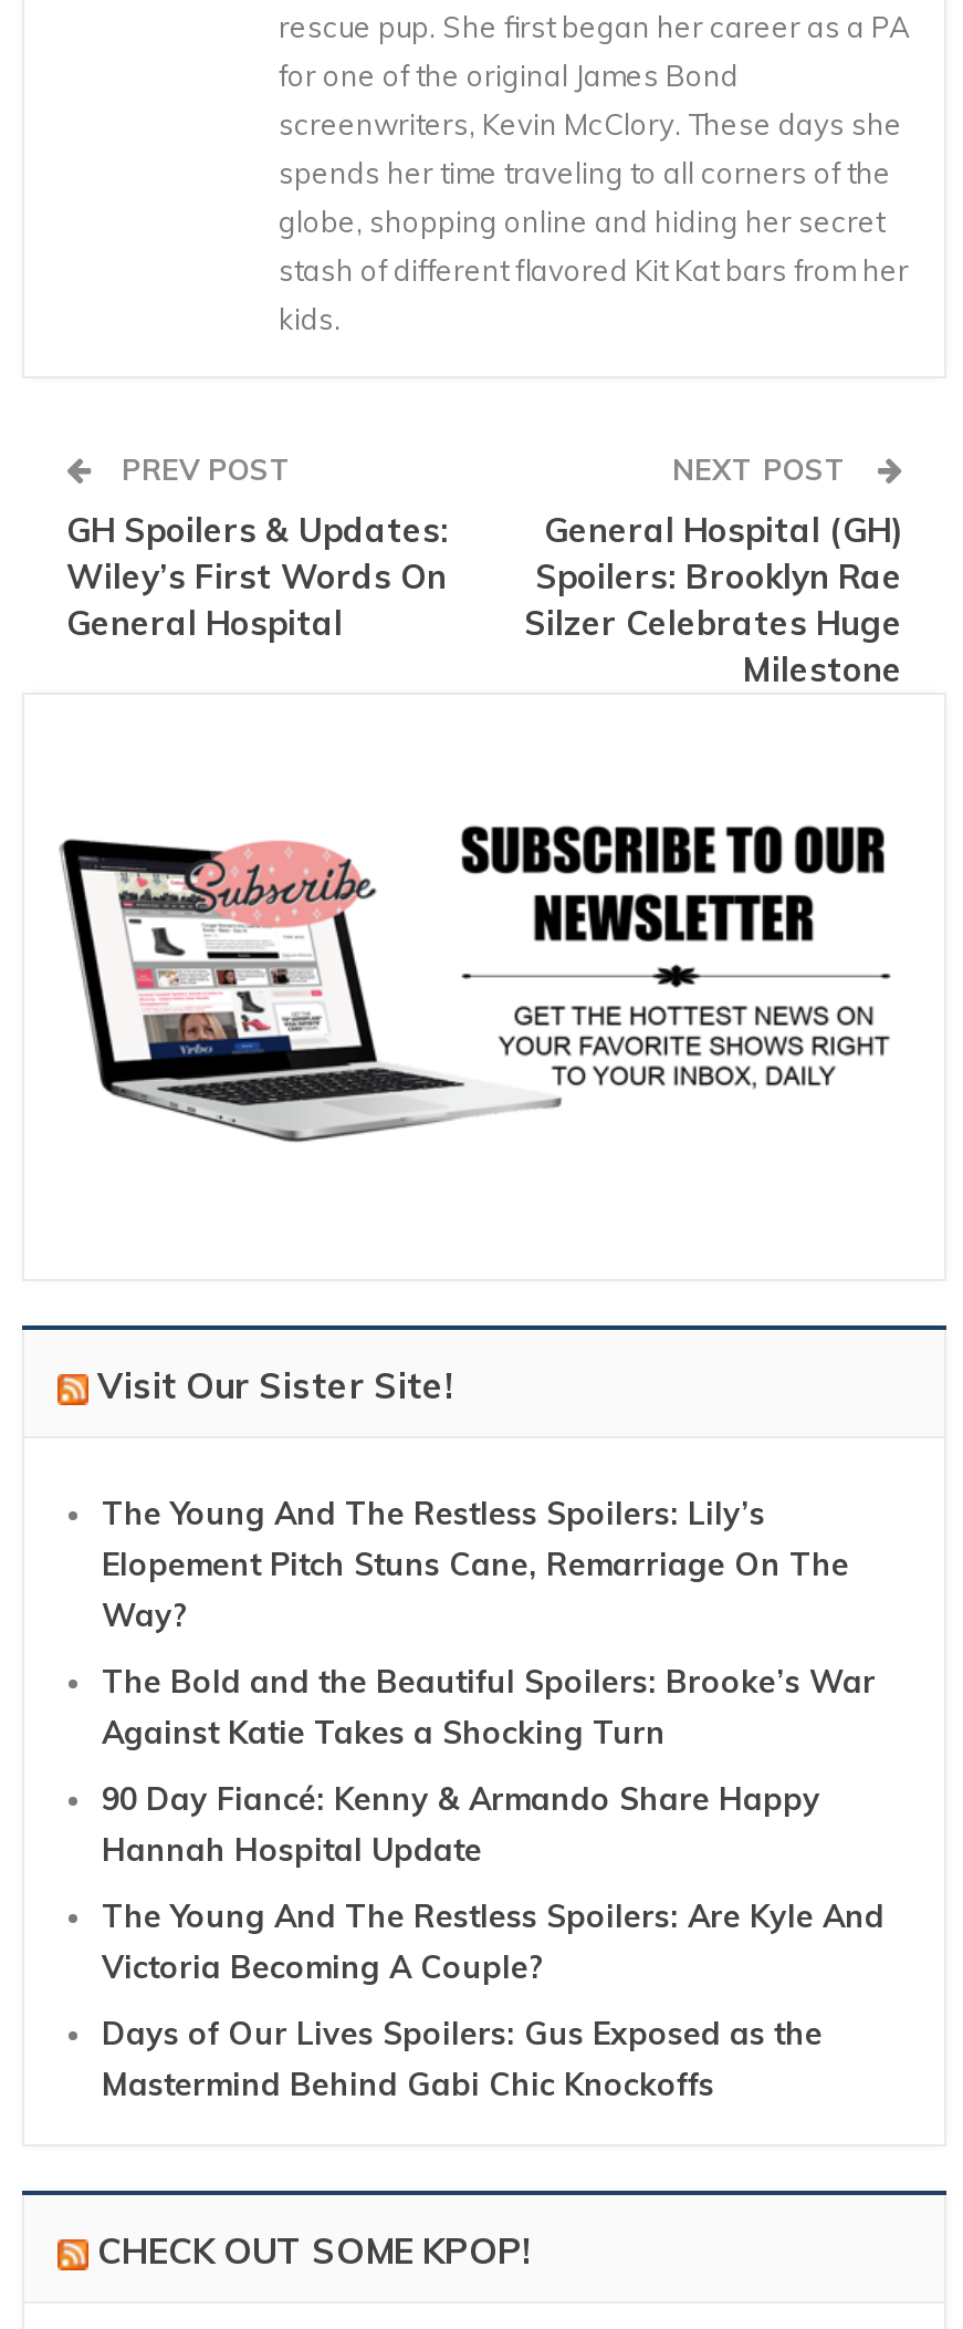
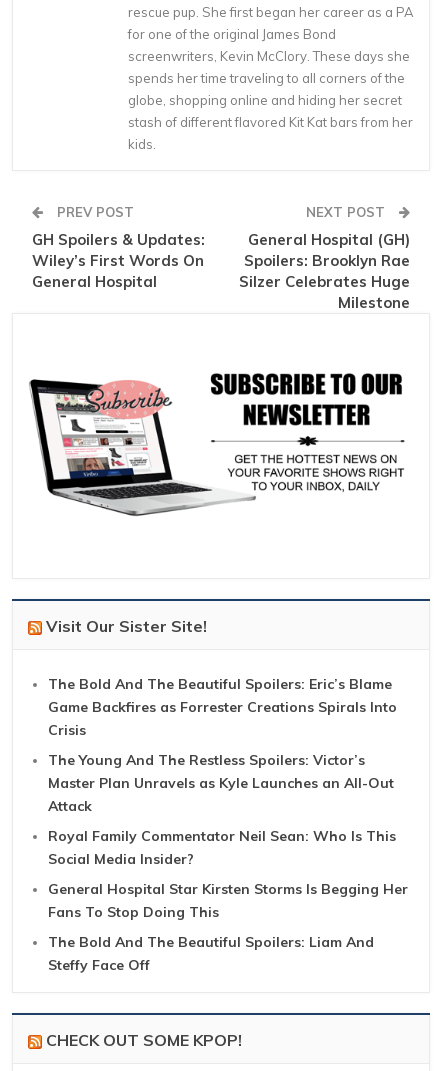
- The Young And The Restless Spoilers: Lily’s
- Elopement Pitch Stuns Cane, Remarriage On The
- Way?
+ The Bold And The Beautiful Spoilers: Eric’s Blame
+ Game Backfires as Forrester Creations Spirals Into
+ Crisis

- The Bold and the Beautiful Spoilers: Brooke’s War
- Against Katie Takes a Shocking Turn
+ The Young And The Restless Spoilers: Victor’s
+ Master Plan Unravels as Kyle Launches an All-Out
+ Attack

- 90 Day Fiancé: Kenny & Armando Share Happy
- Hannah Hospital Update
+ Royal Family Commentator Neil Sean: Who Is This
+ Social Media Insider?

- The Young And The Restless Spoilers: Are Kyle And
- Victoria Becoming A Couple?
+ General Hospital Star Kirsten Storms Is Begging Her
+ Fans To Stop Doing This

- Days of Our Lives Spoilers: Gus Exposed as the
- Mastermind Behind Gabi Chic Knockoffs
+ The Bold And The Beautiful Spoilers: Liam And
+ Steffy Face Off
